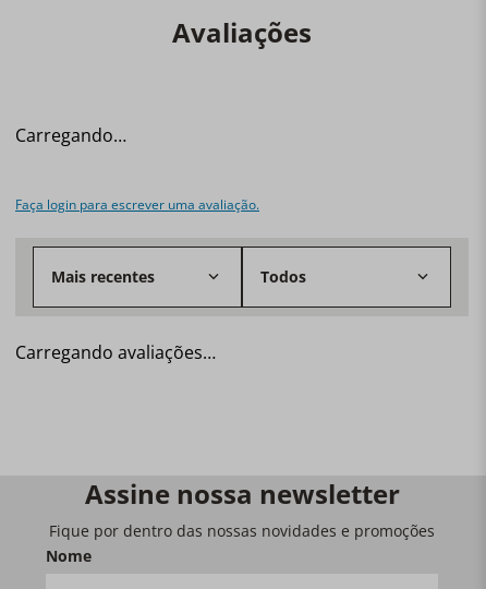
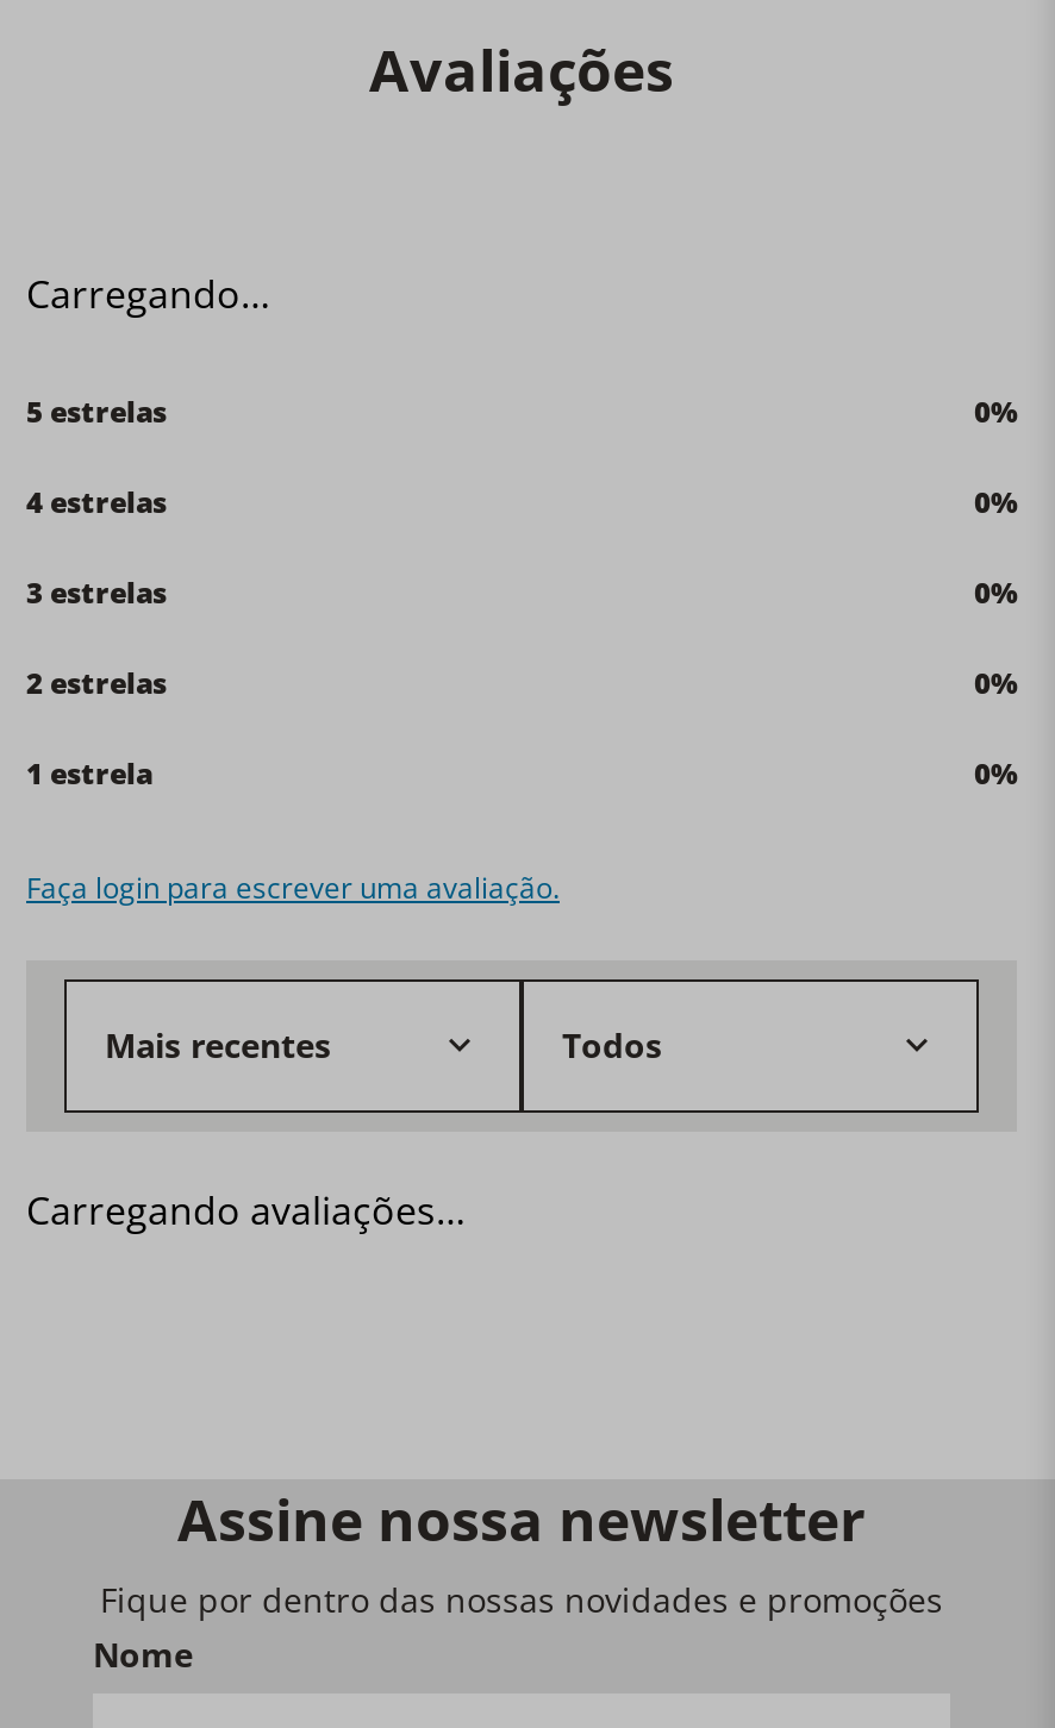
+ 5 estrelas
+ 0%
+ 4 estrelas
+ 0%
+ 3 estrelas
+ 0%
+ 2 estrelas
+ 0%
+ 1 estrela
+ 0%
